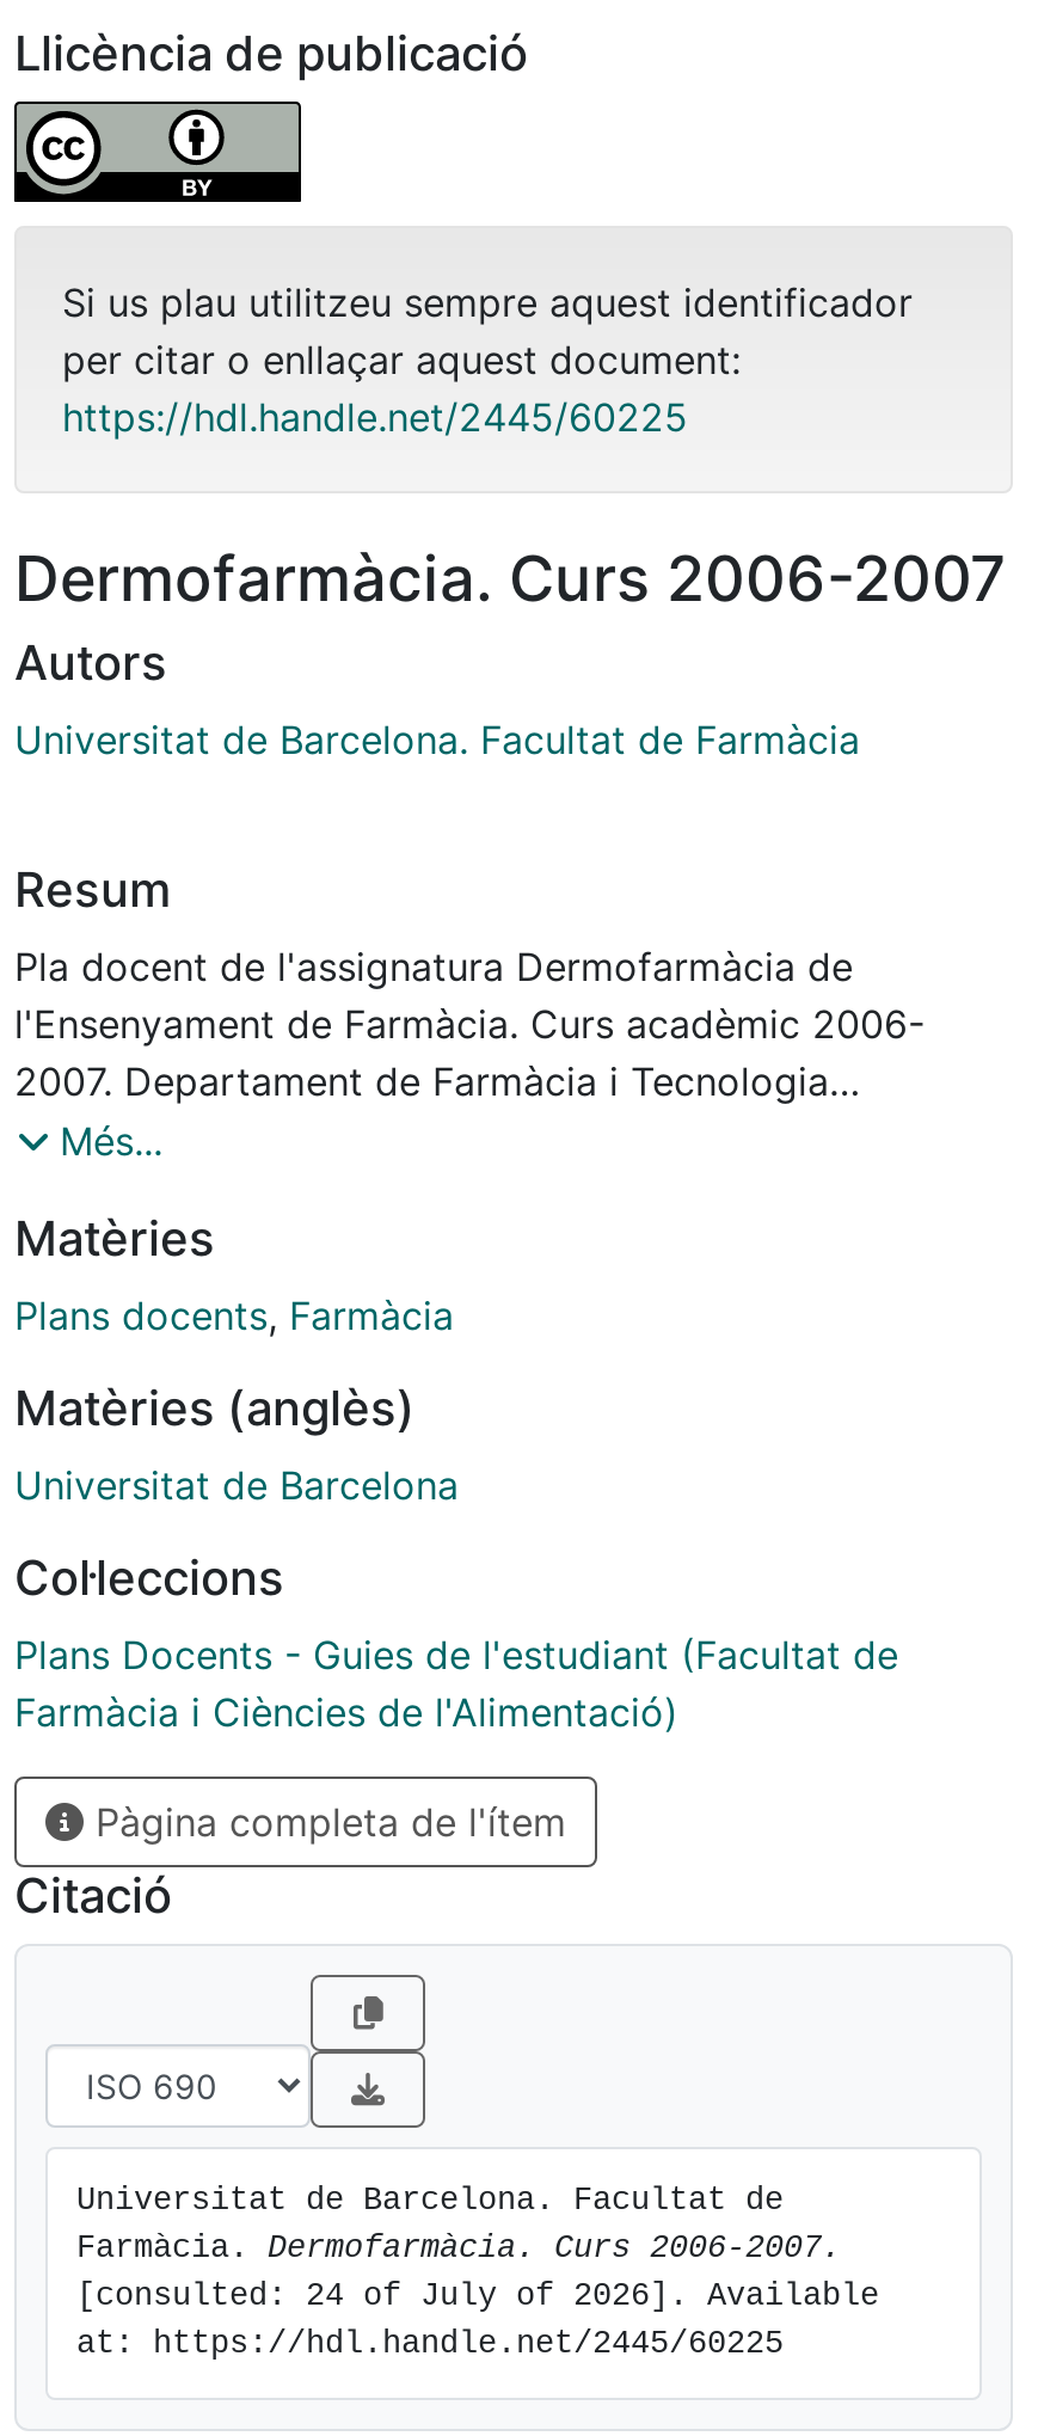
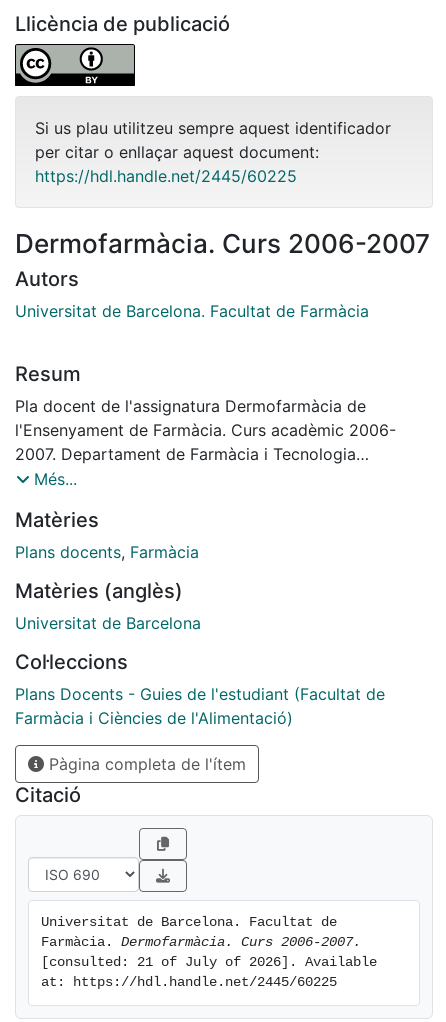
- [consulted: 24 of July of 2026]. Available
+ [consulted: 21 of July of 2026]. Available
